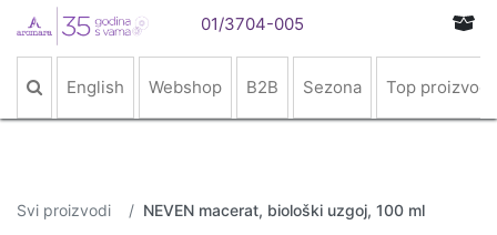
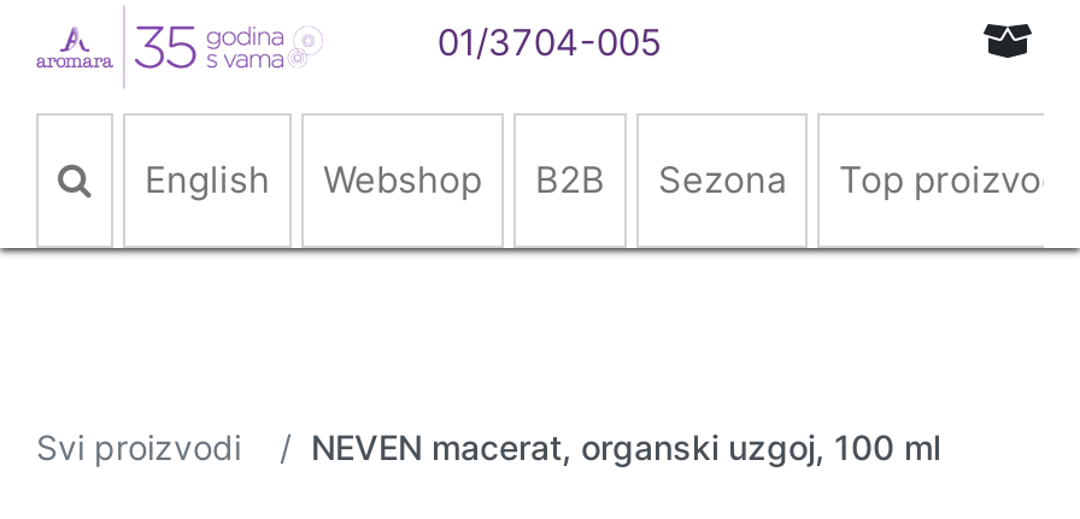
- NEVEN macerat, biološki uzgoj, 100 ml
+ NEVEN macerat, organski uzgoj, 100 ml
